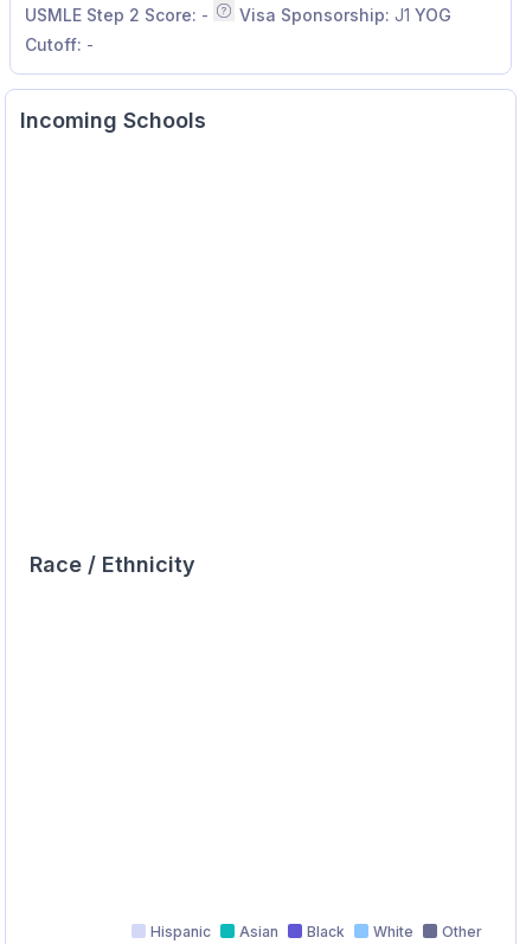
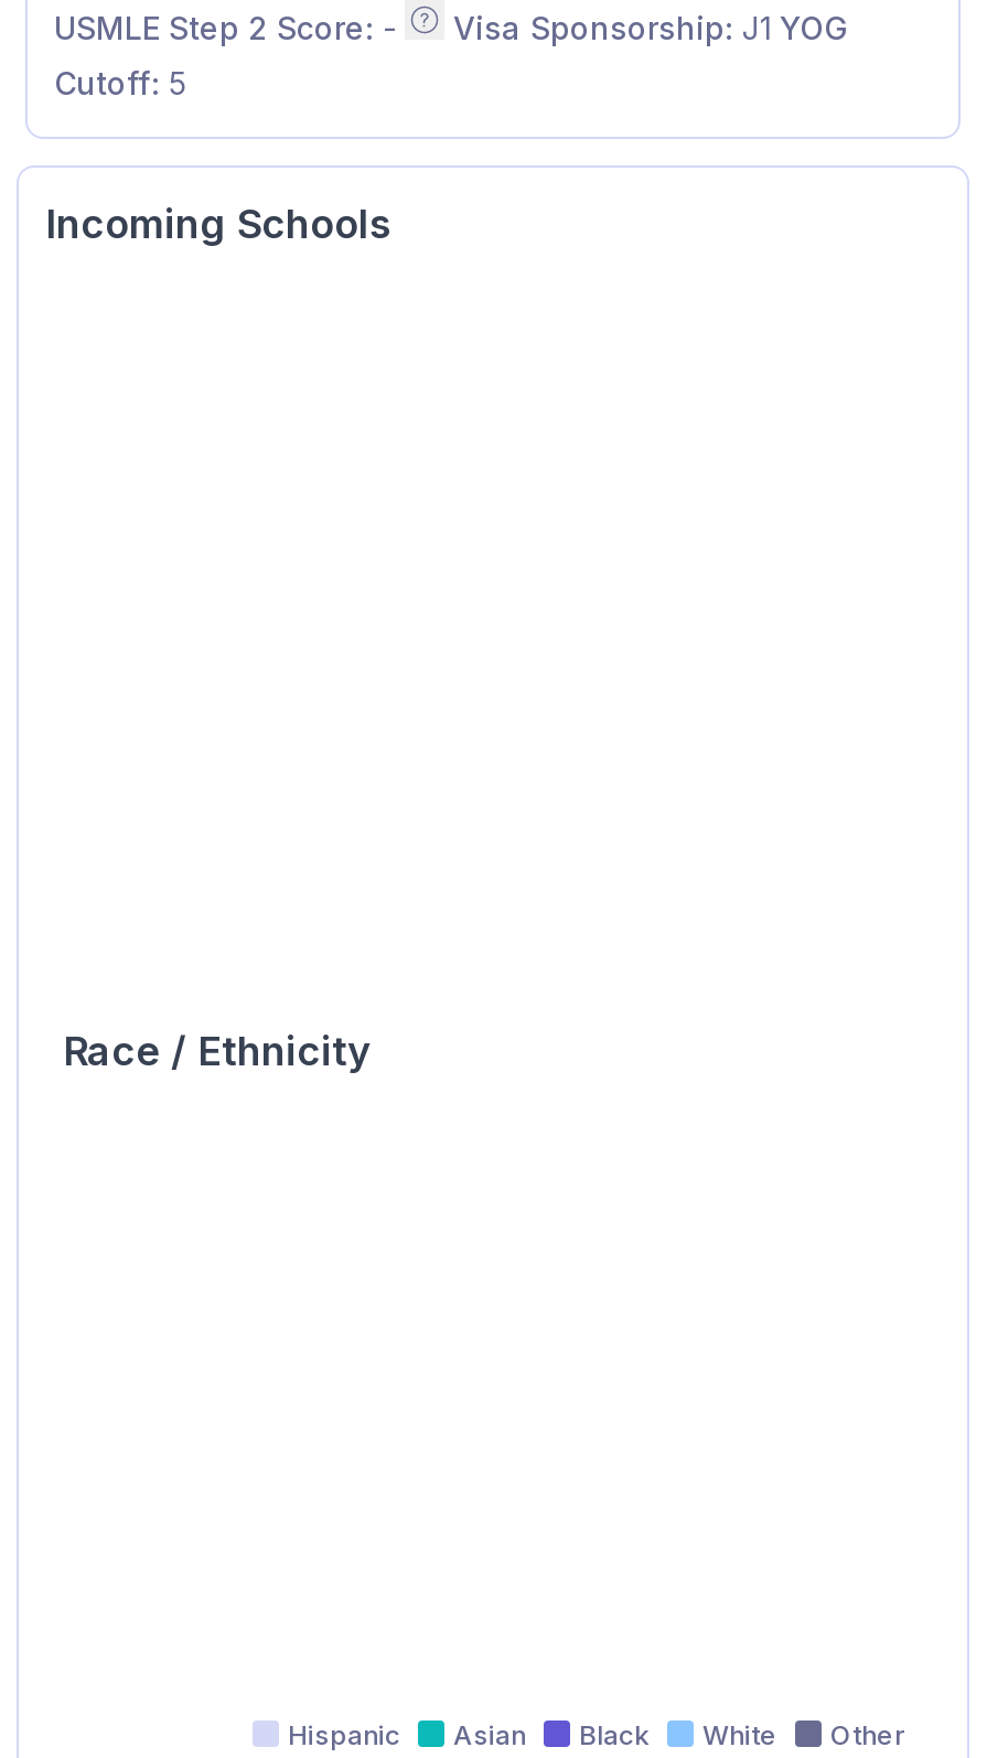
- Cutoff: -
+ Cutoff: 5
